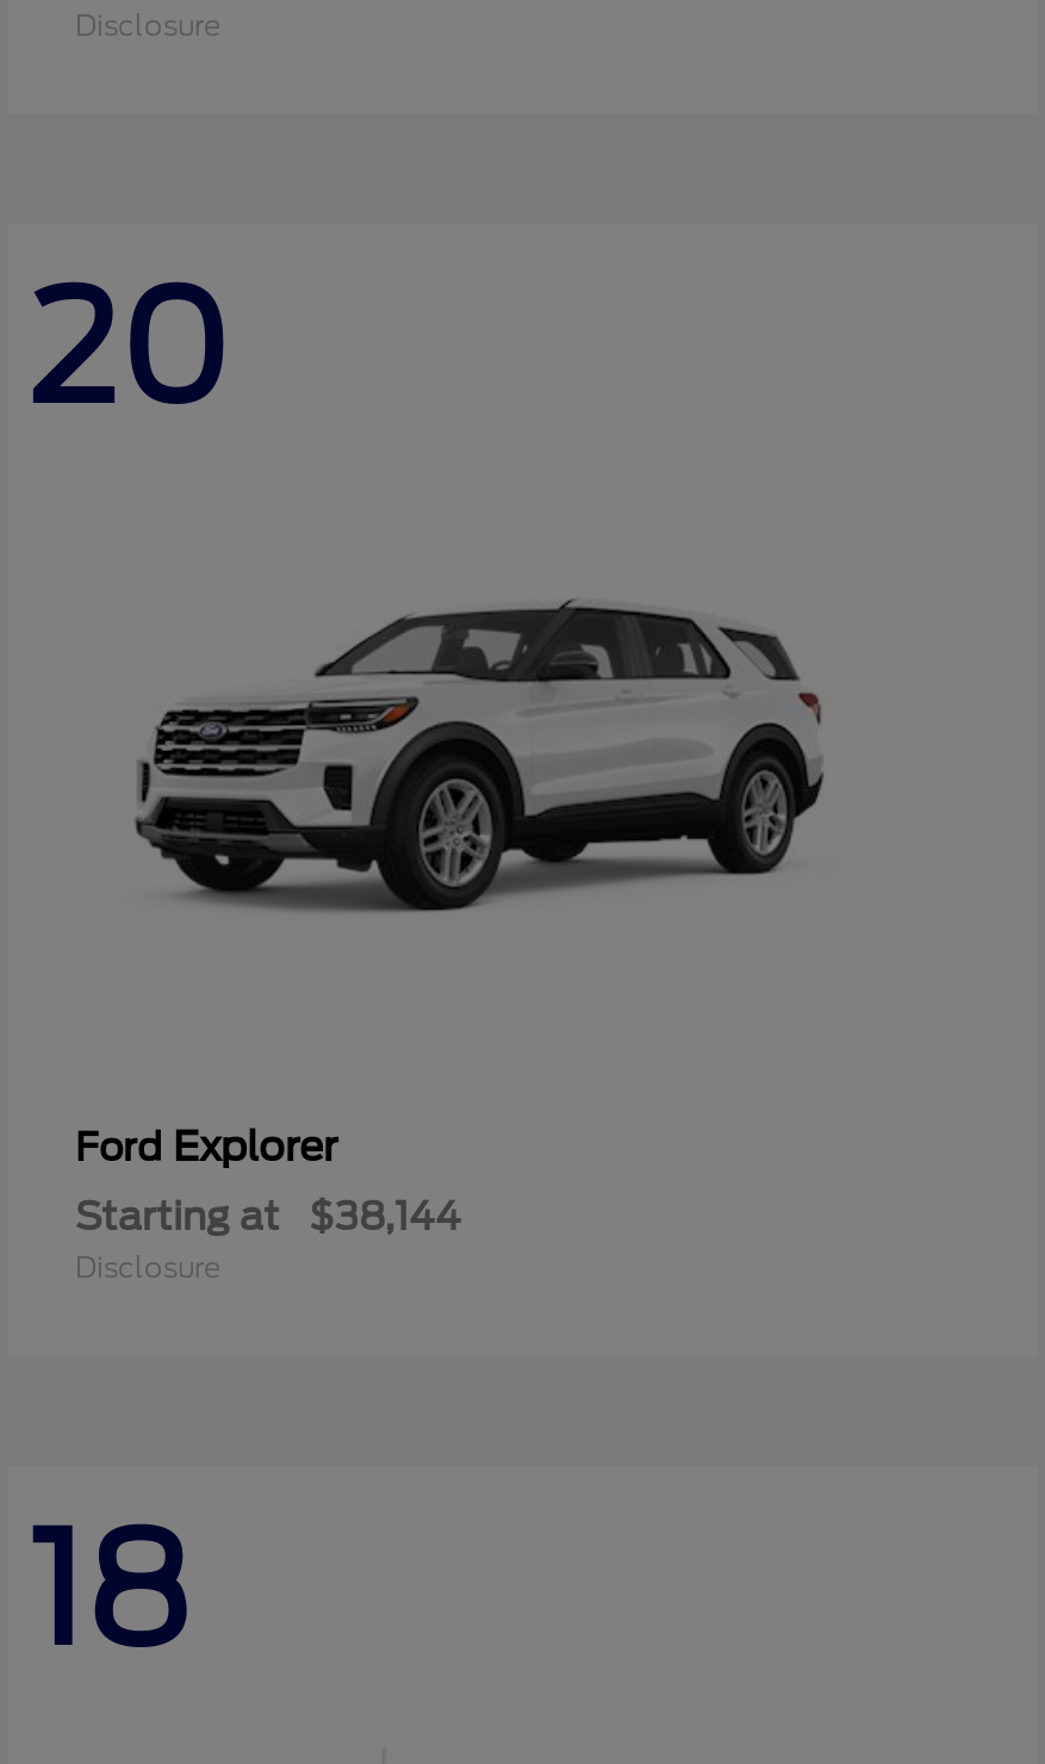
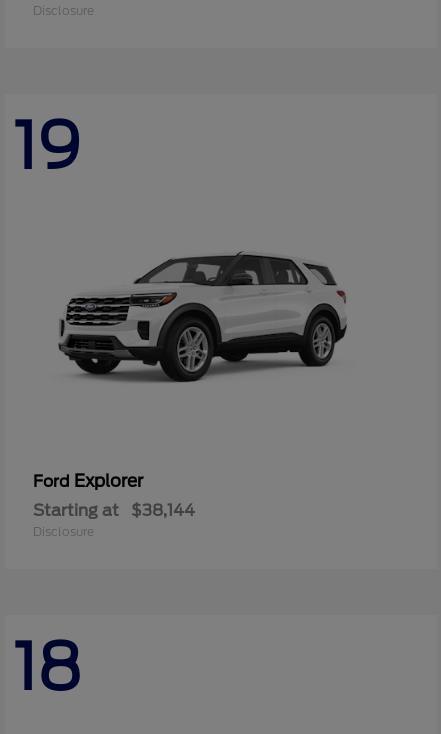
- 20
+ 19
